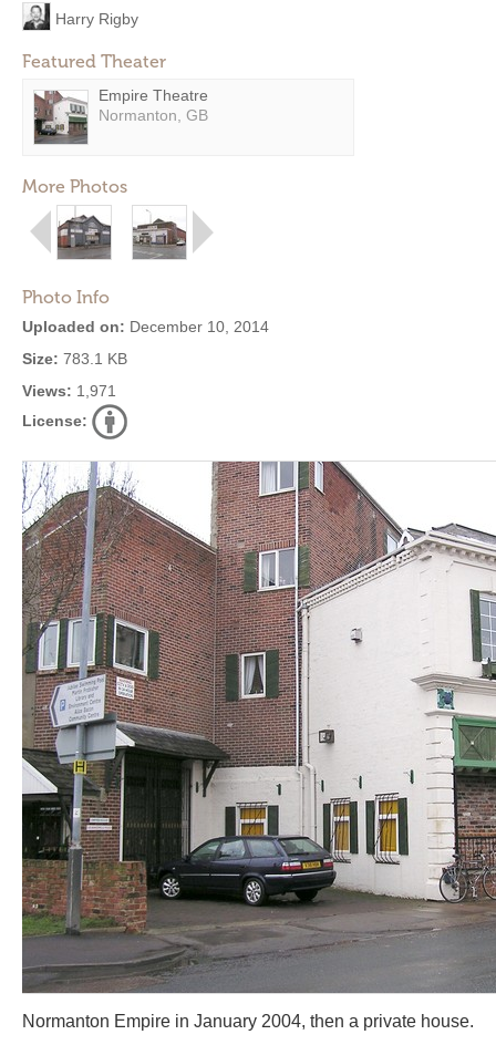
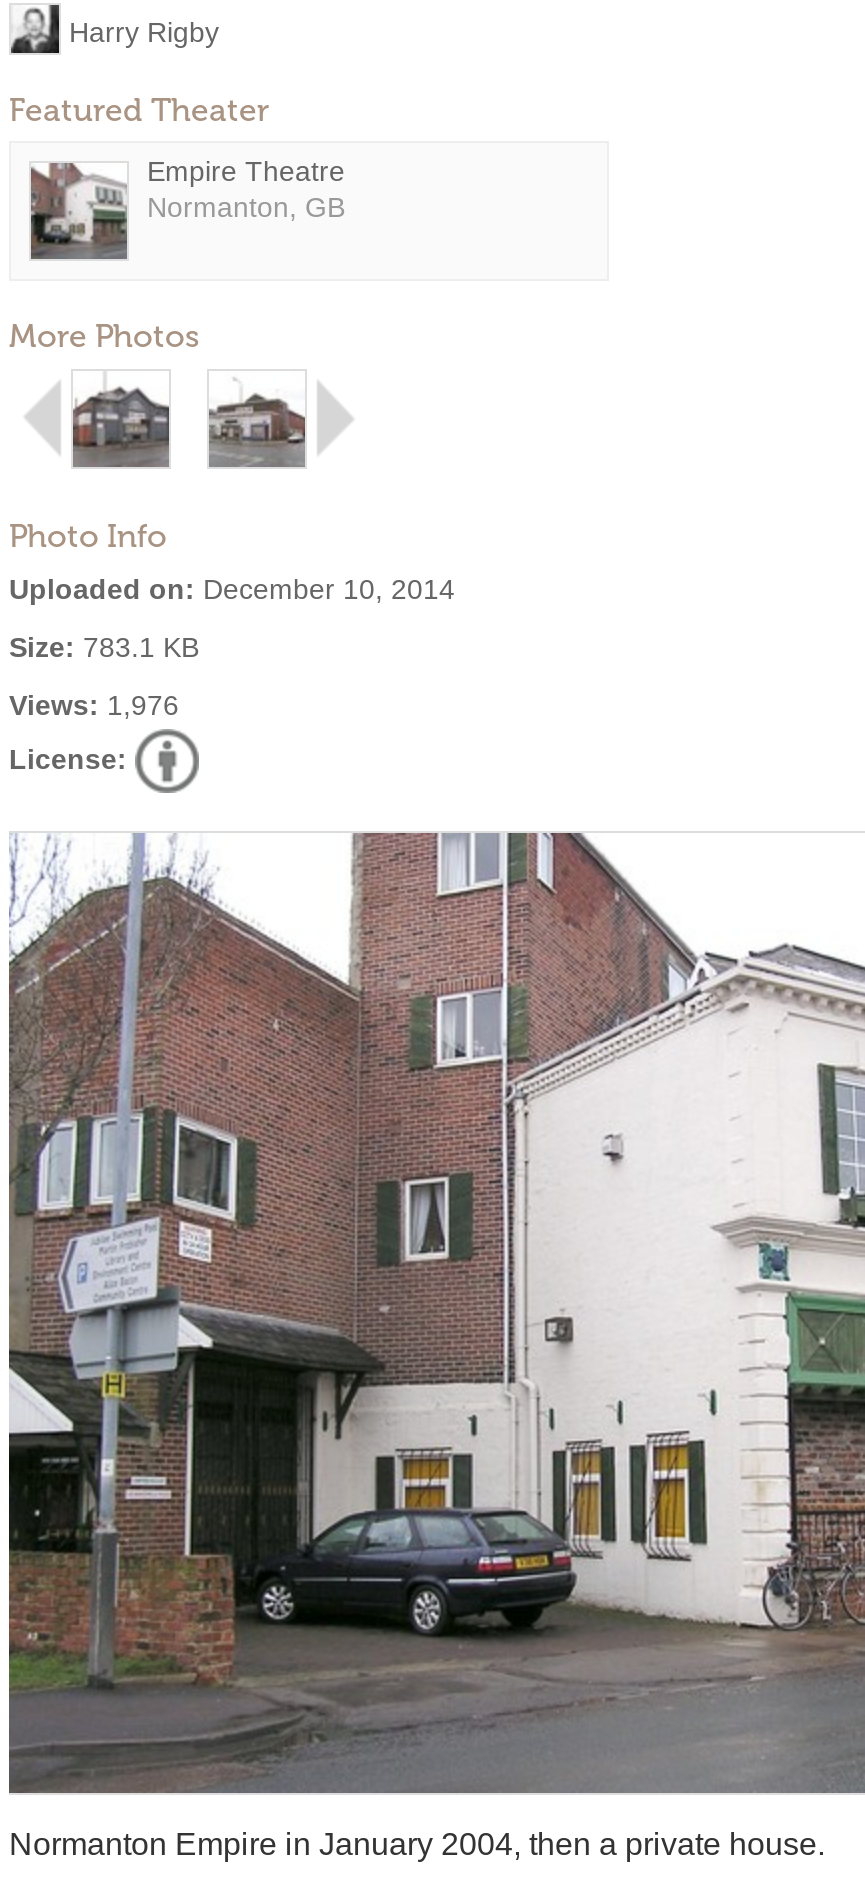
- Views: 1,971
+ Views: 1,976
